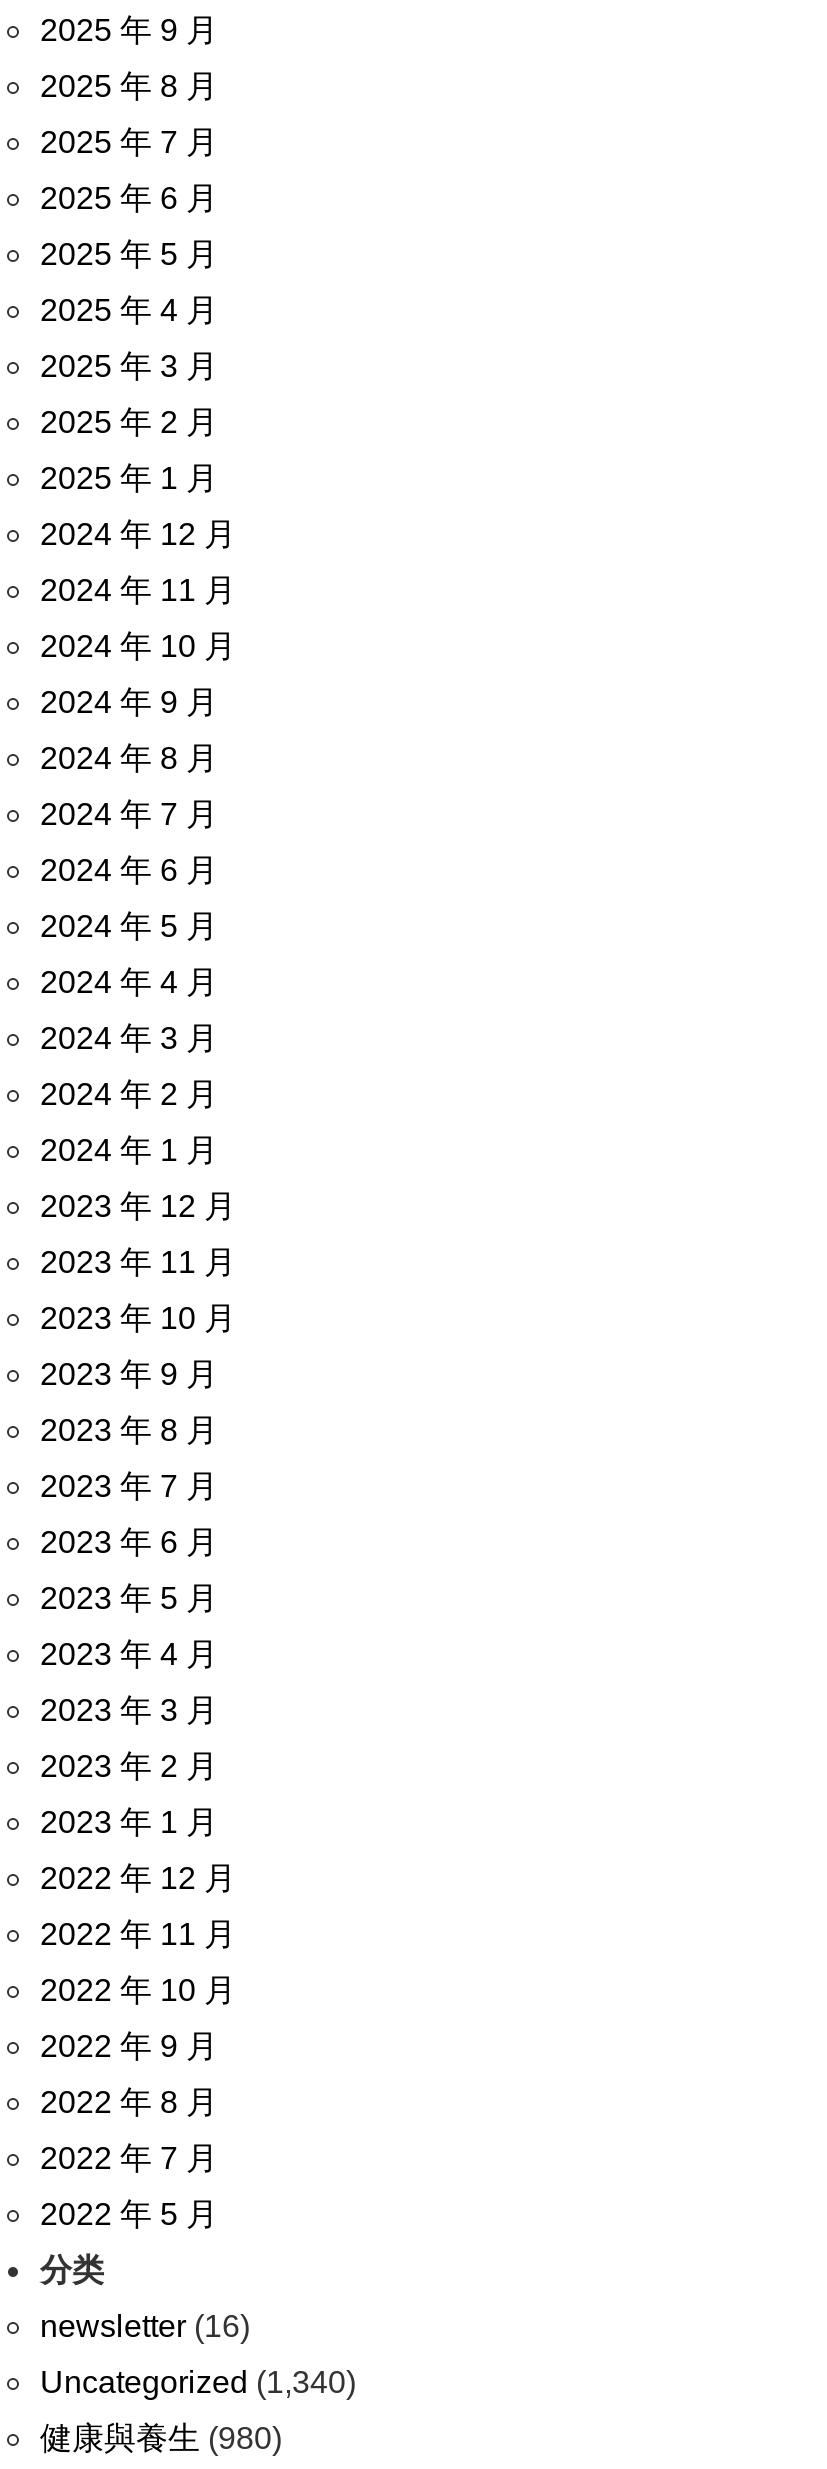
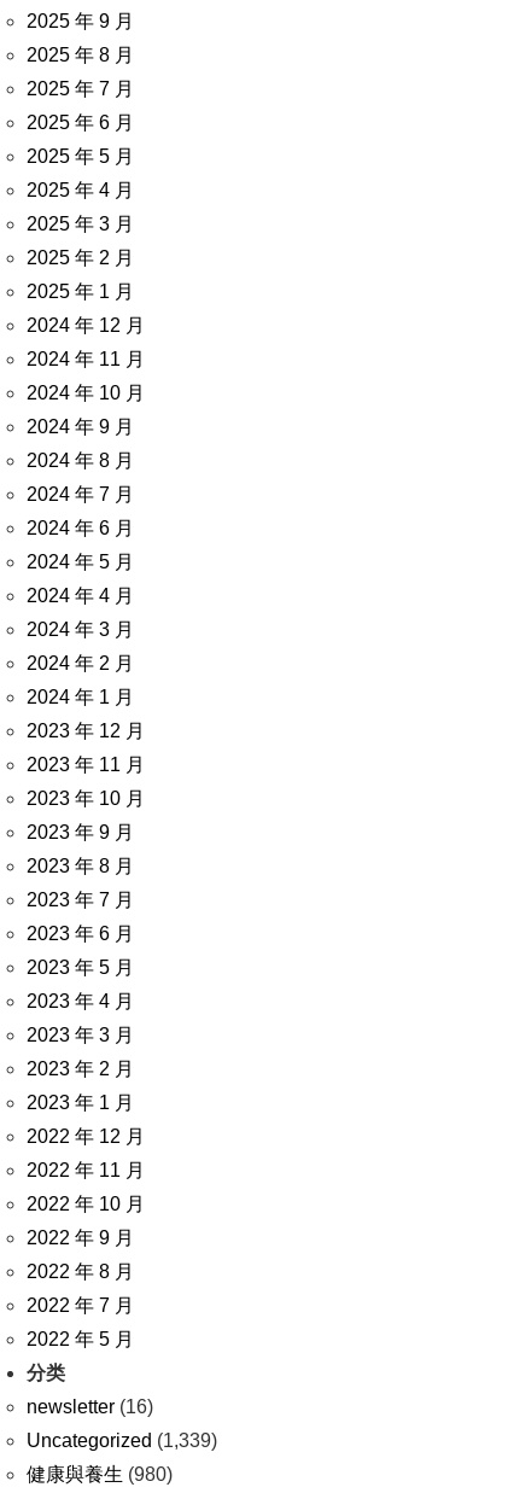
- Uncategorized (1,340)
+ Uncategorized (1,339)
